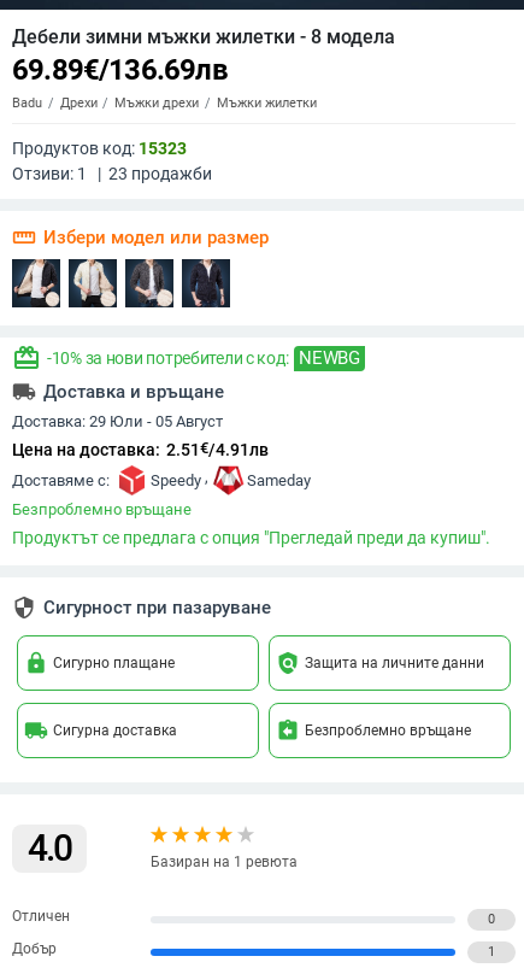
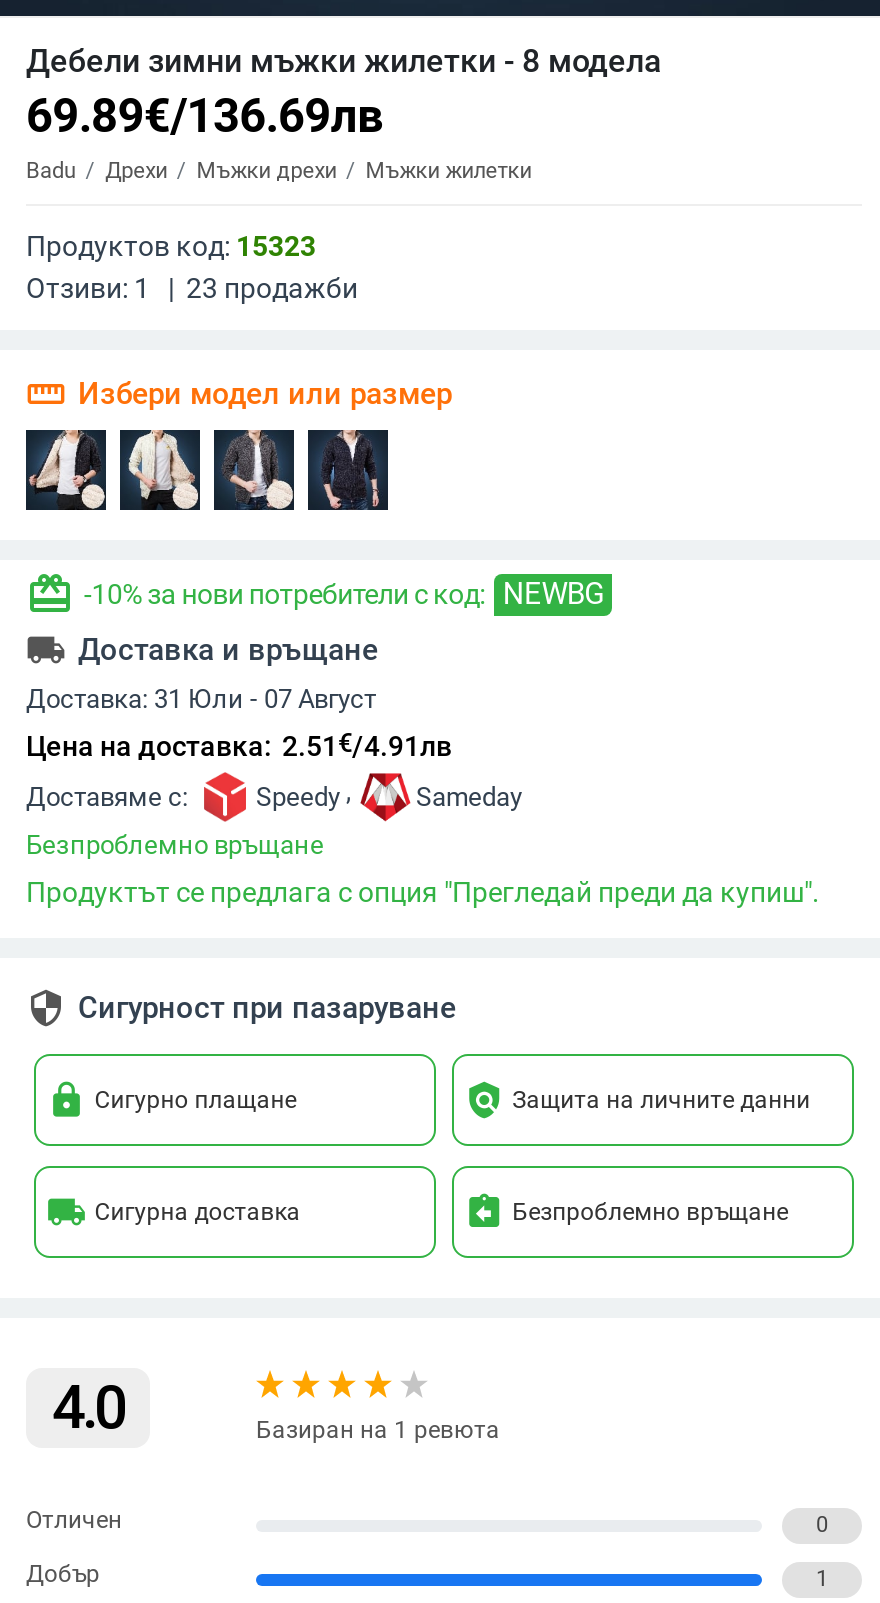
- Доставка: 29 Юли - 05 Август
+ Доставка: 31 Юли - 07 Август
